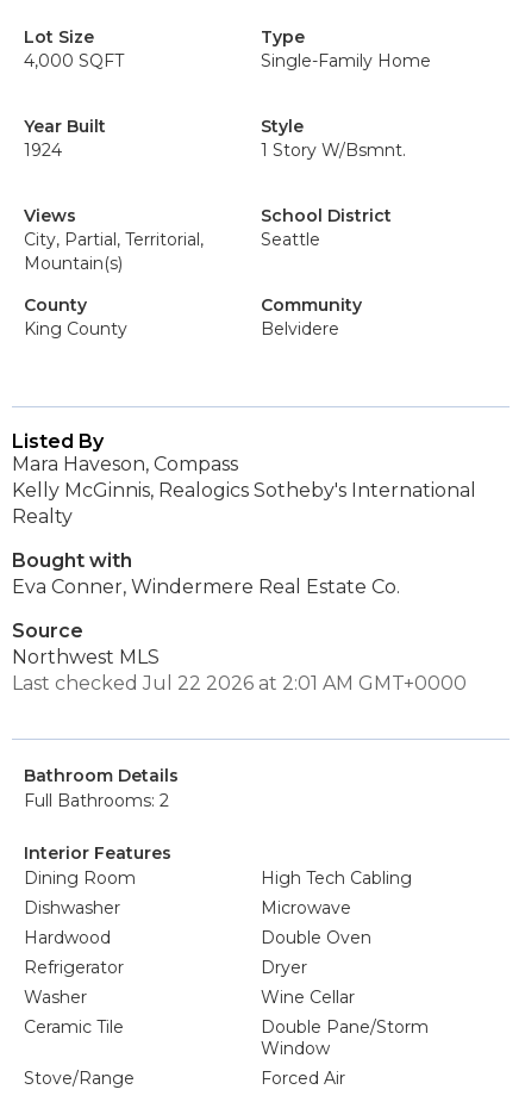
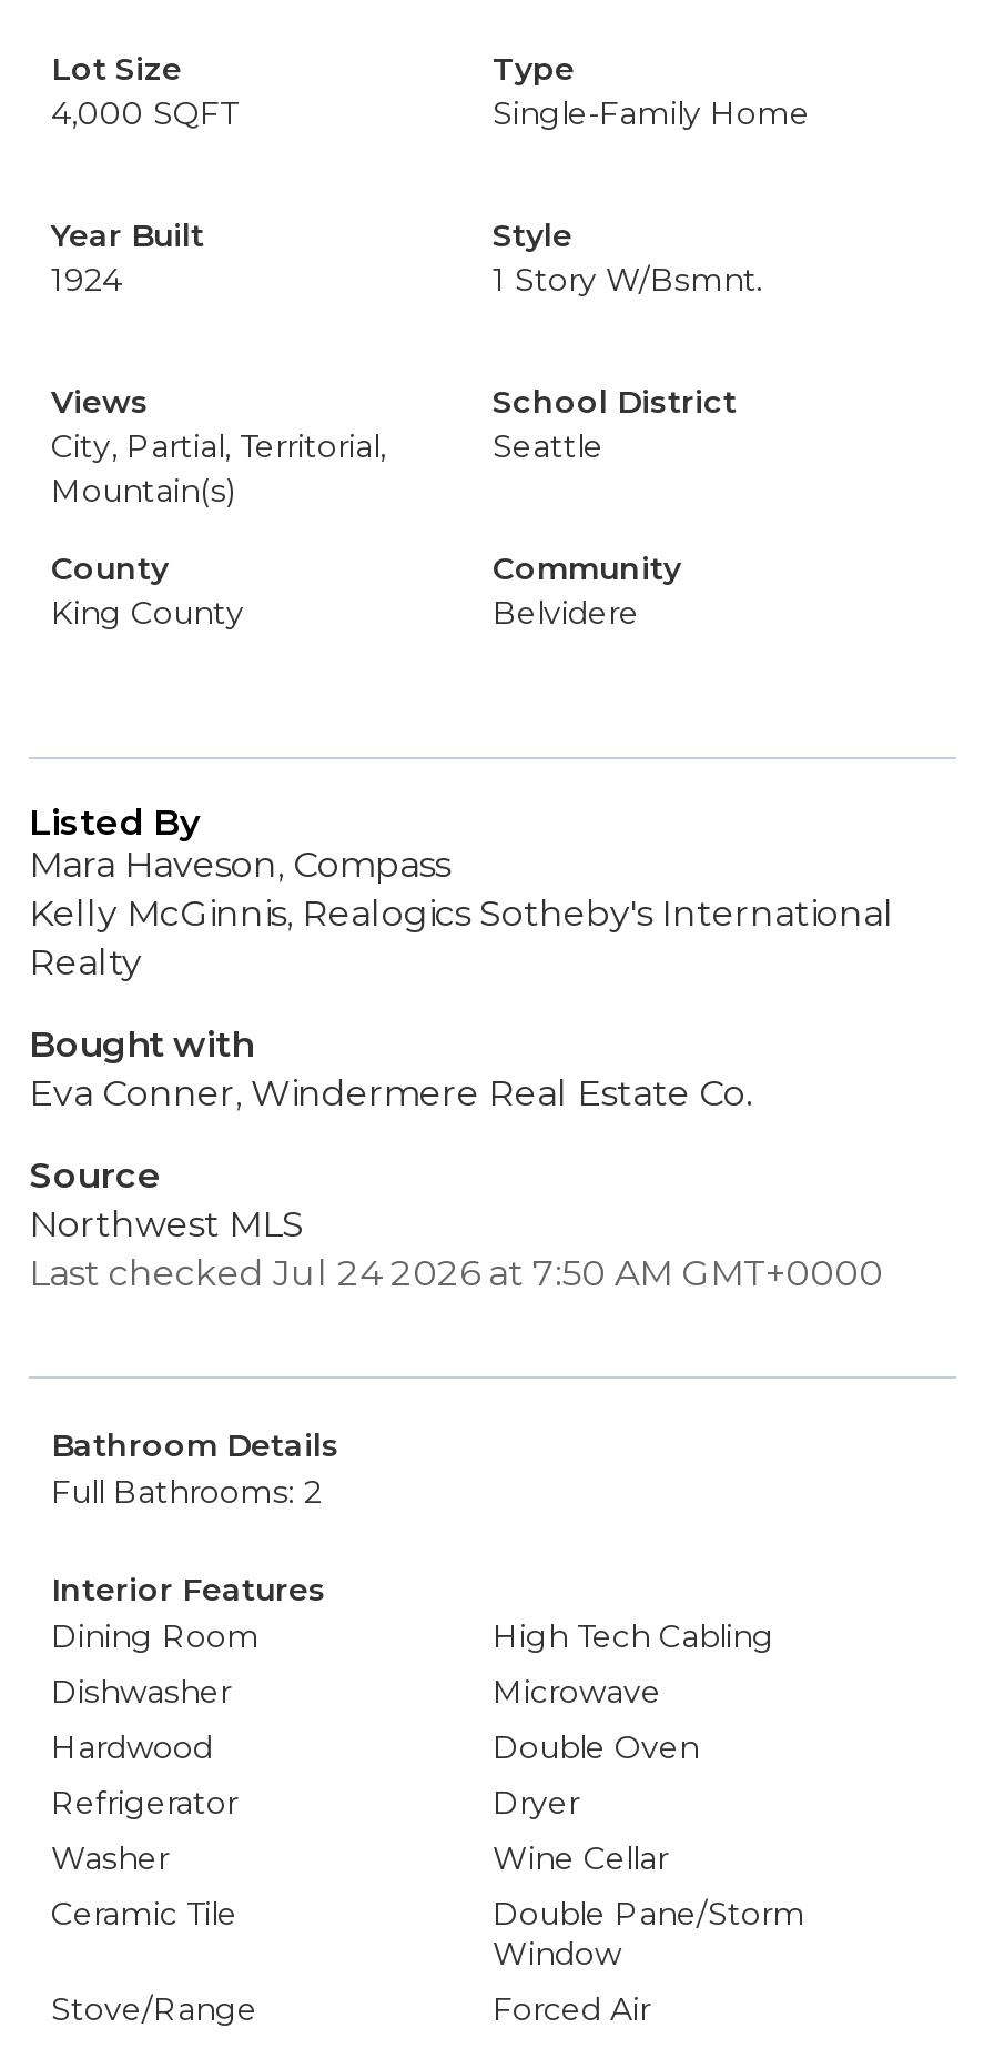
- Last checked Jul 22 2026 at 2:01 AM GMT+0000
+ Last checked Jul 24 2026 at 7:50 AM GMT+0000
